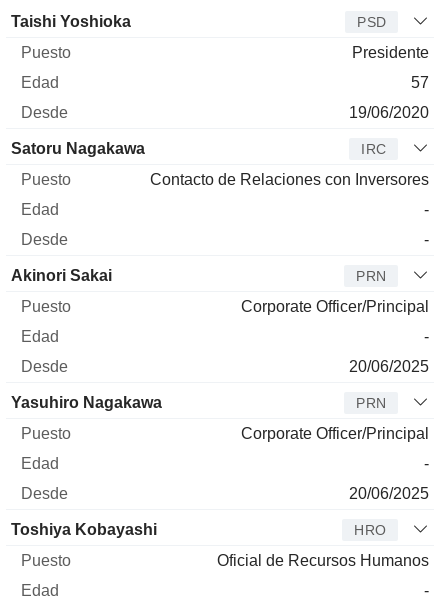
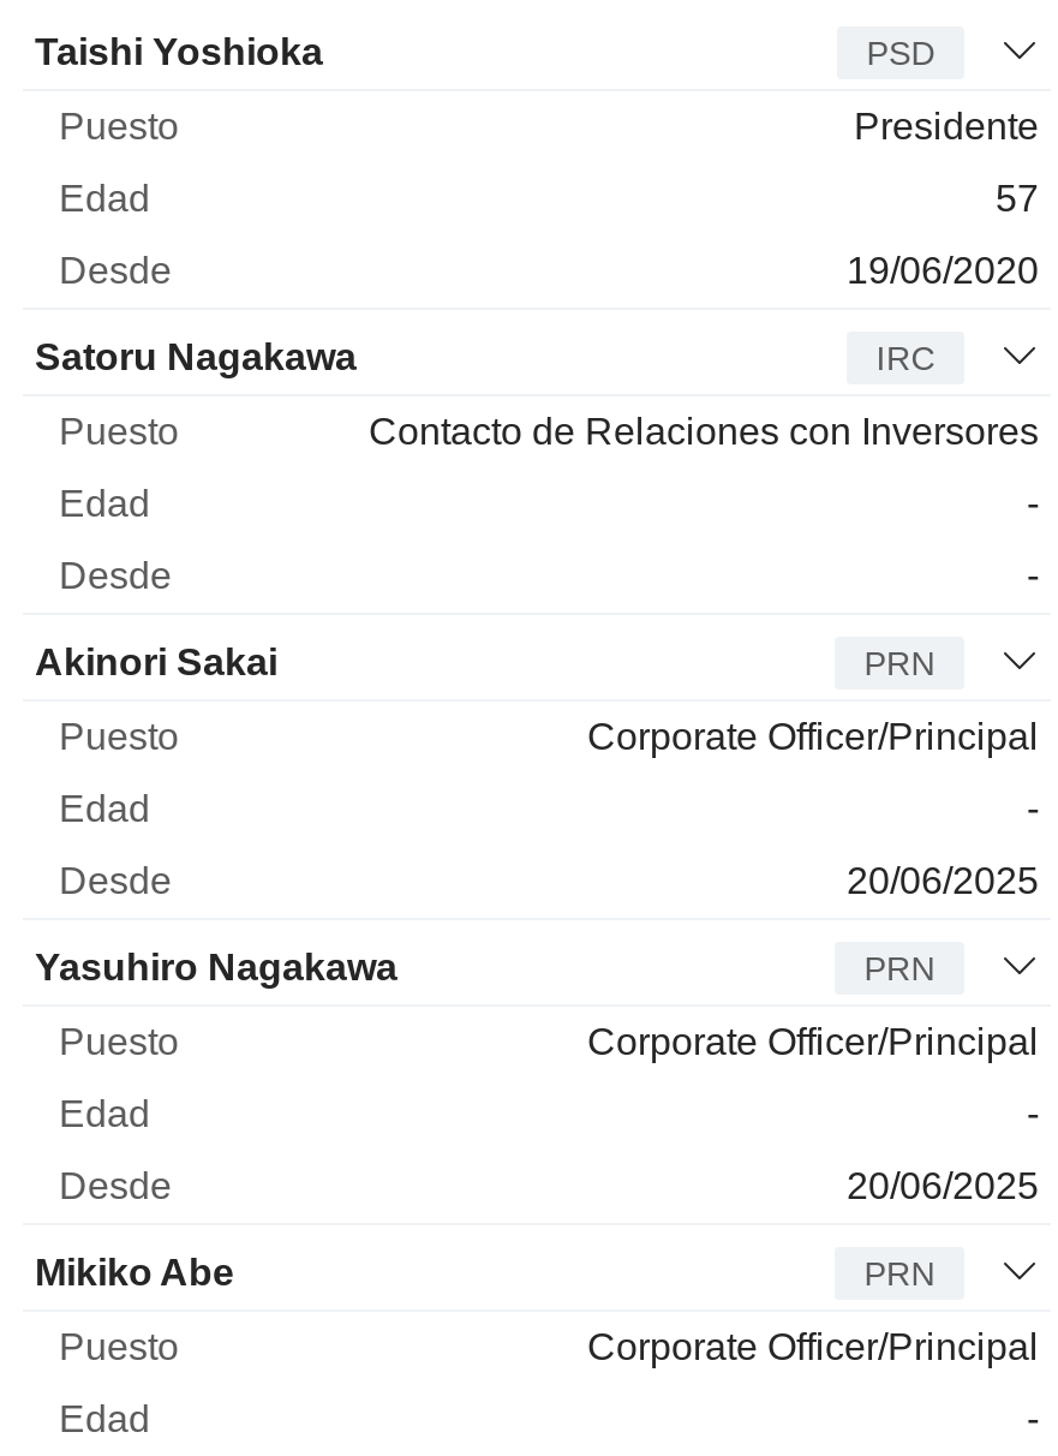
- Toshiya Kobayashi
- HRO
+ Mikiko Abe
+ PRN

- Oficial de Recursos Humanos
+ Corporate Officer/Principal
